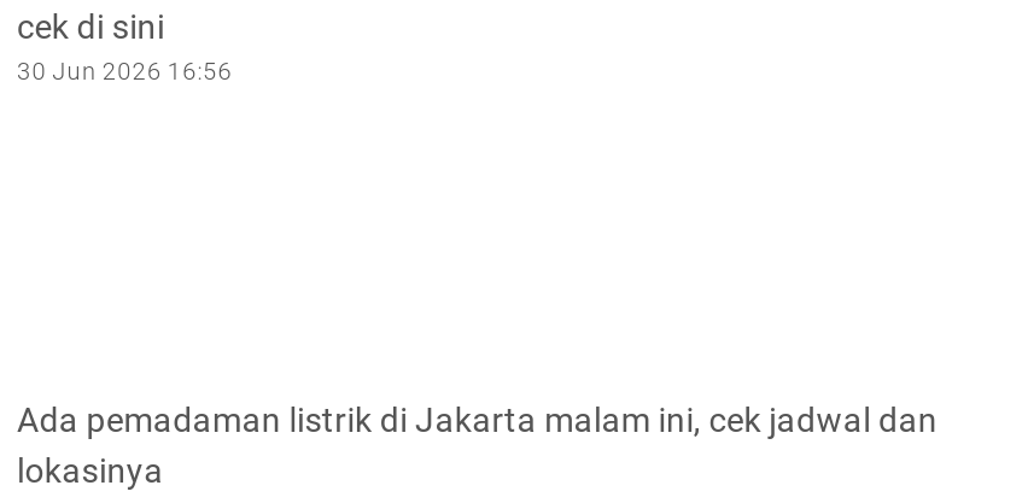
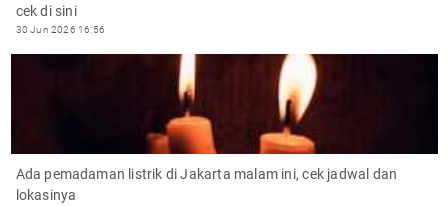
+ [image]
